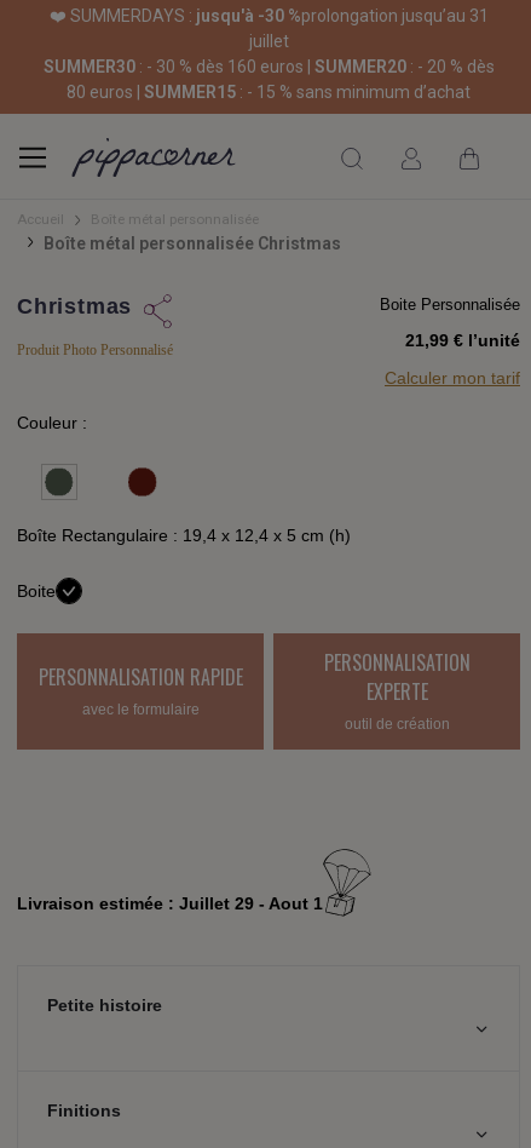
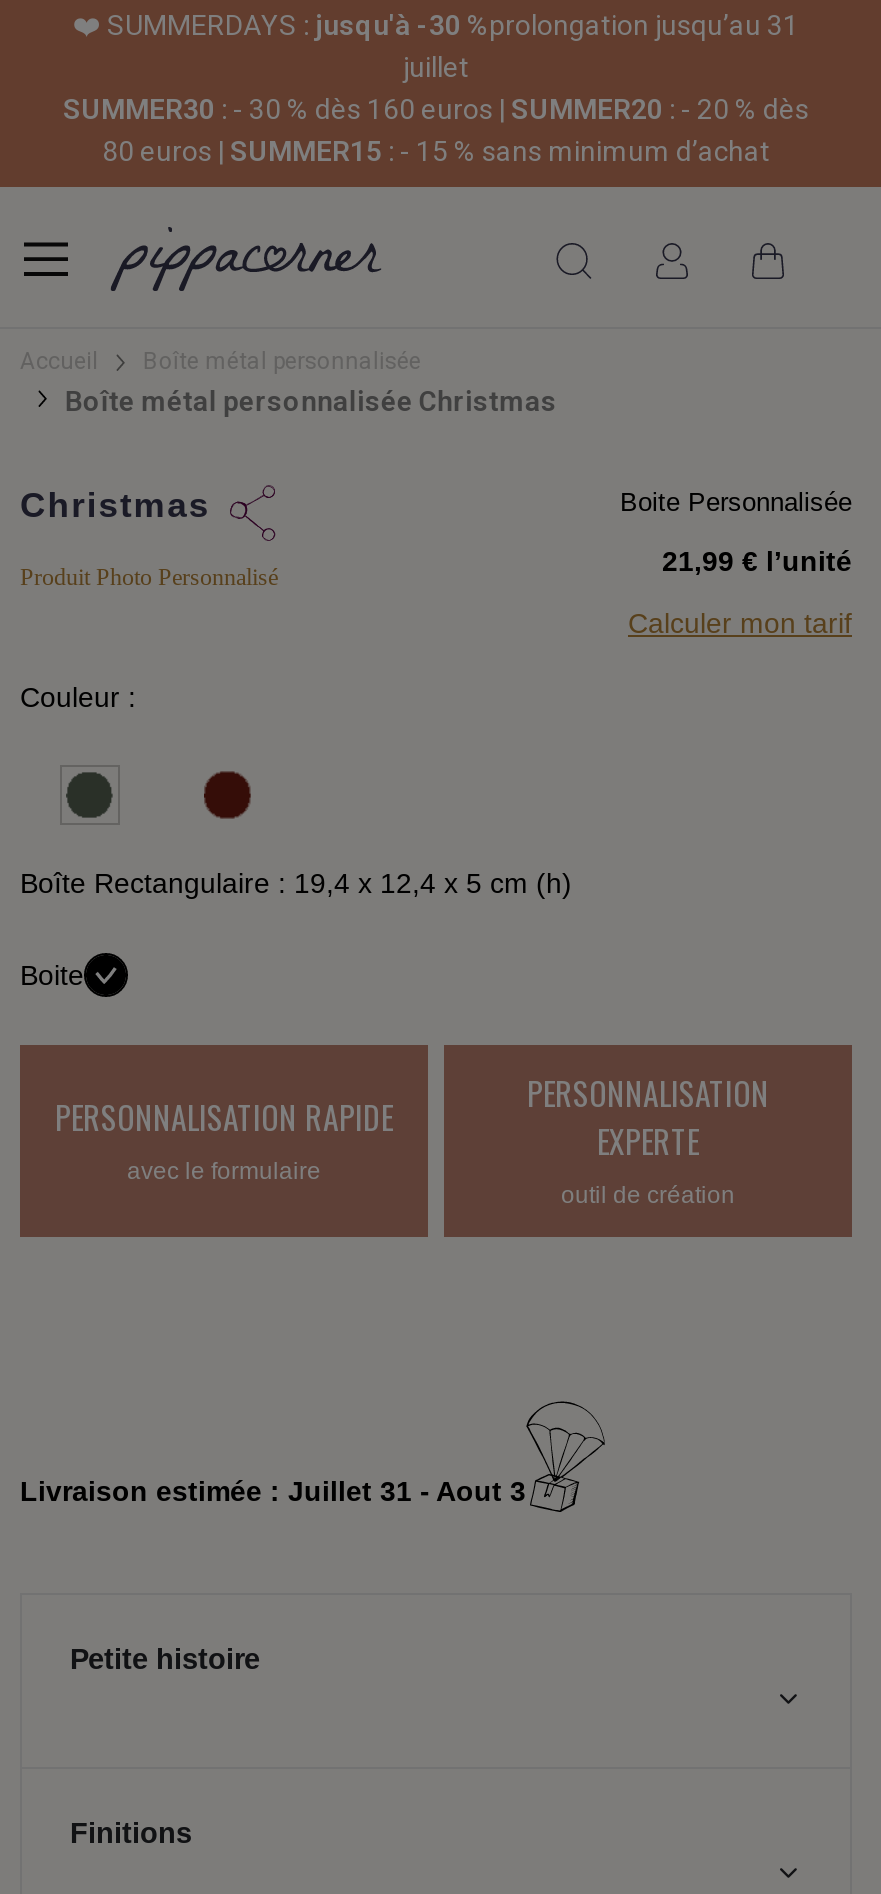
- Livraison estimée : Juillet 29 - Aout 1
+ Livraison estimée : Juillet 31 - Aout 3
